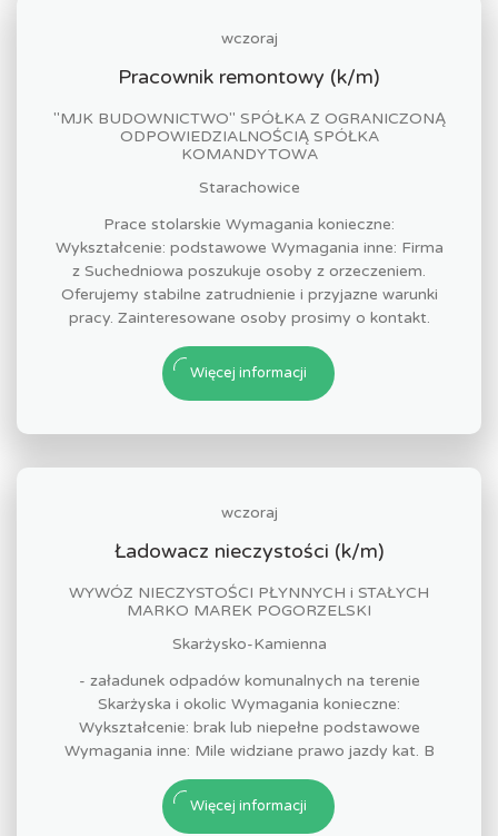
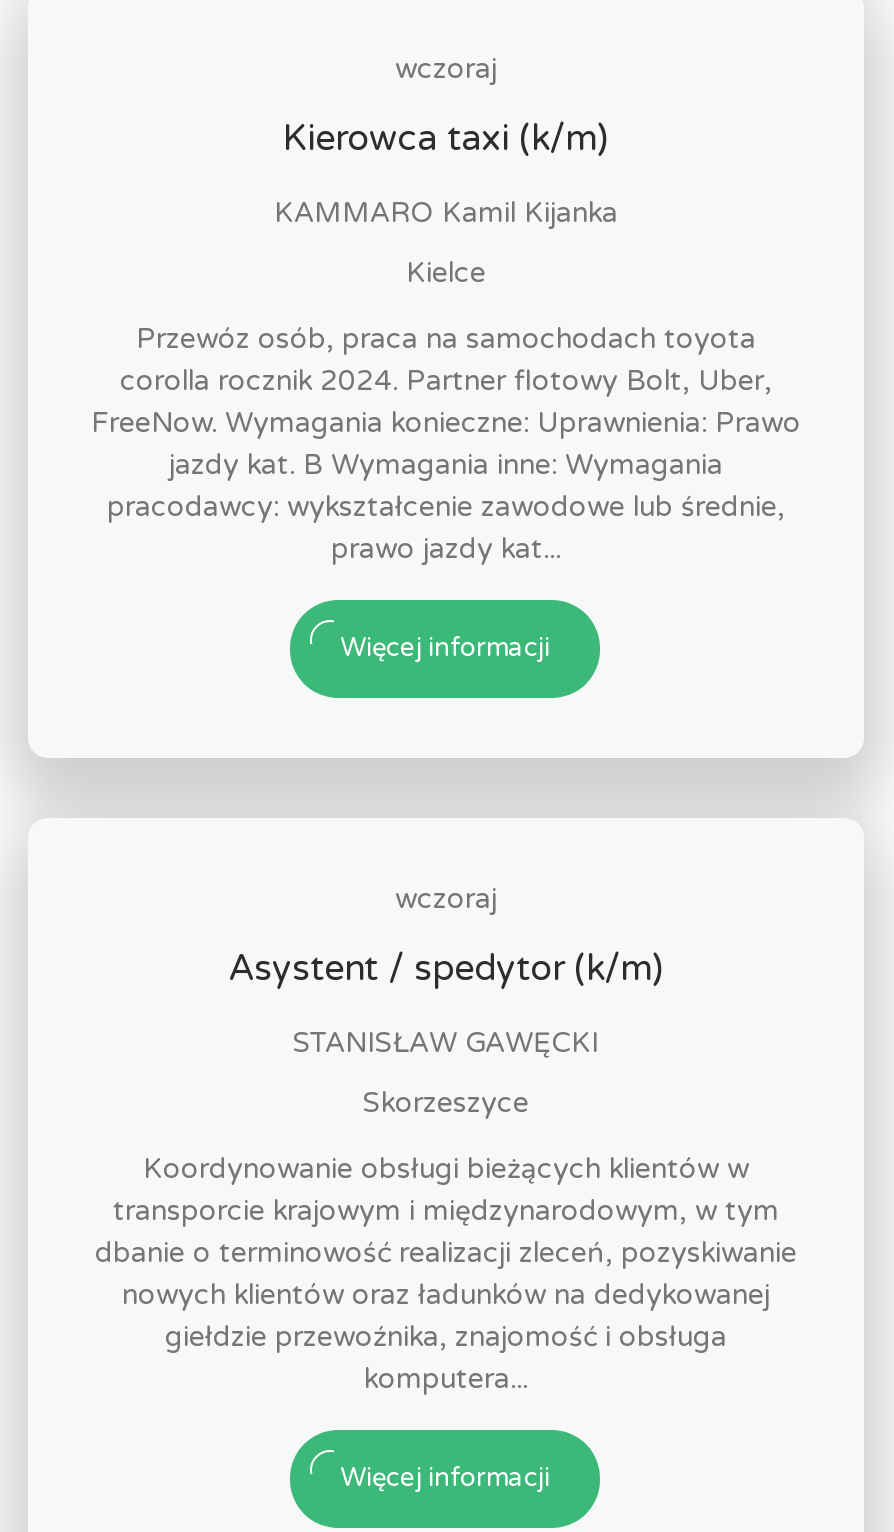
- Pracownik remontowy (k/m)
+ Kierowca taxi (k/m)

- "MJK BUDOWNICTWO" SPÓŁKA Z OGRANICZONĄ
- ODPOWIEDZIALNOŚCIĄ SPÓŁKA
- KOMANDYTOWA
+ KAMMARO Kamil Kijanka

- Starachowice
+ Kielce

- Prace stolarskie Wymagania konieczne:
- Wykształcenie: podstawowe Wymagania inne: Firma
- z Suchedniowa poszukuje osoby z orzeczeniem.
- Oferujemy stabilne zatrudnienie i przyjazne warunki
- pracy. Zainteresowane osoby prosimy o kontakt.
+ Przewóz osób, praca na samochodach toyota
+ corolla rocznik 2024. Partner flotowy Bolt, Uber,
+ FreeNow. Wymagania konieczne: Uprawnienia: Prawo
+ jazdy kat. B Wymagania inne: Wymagania
+ pracodawcy: wykształcenie zawodowe lub średnie,
+ prawo jazdy kat...

- Ładowacz nieczystości (k/m)
+ Asystent / spedytor (k/m)

- WYWÓZ NIECZYSTOŚCI PŁYNNYCH i STAŁYCH
- MARKO MAREK POGORZELSKI
+ STANISŁAW GAWĘCKI

- Skarżysko-Kamienna
+ Skorzeszyce

- - załadunek odpadów komunalnych na terenie
- Skarżyska i okolic Wymagania konieczne:
- Wykształcenie: brak lub niepełne podstawowe
- Wymagania inne: Mile widziane prawo jazdy kat. B
+ Koordynowanie obsługi bieżących klientów w
+ transporcie krajowym i międzynarodowym, w tym
+ dbanie o terminowość realizacji zleceń, pozyskiwanie
+ nowych klientów oraz ładunków na dedykowanej
+ giełdzie przewoźnika, znajomość i obsługa
+ komputera...
